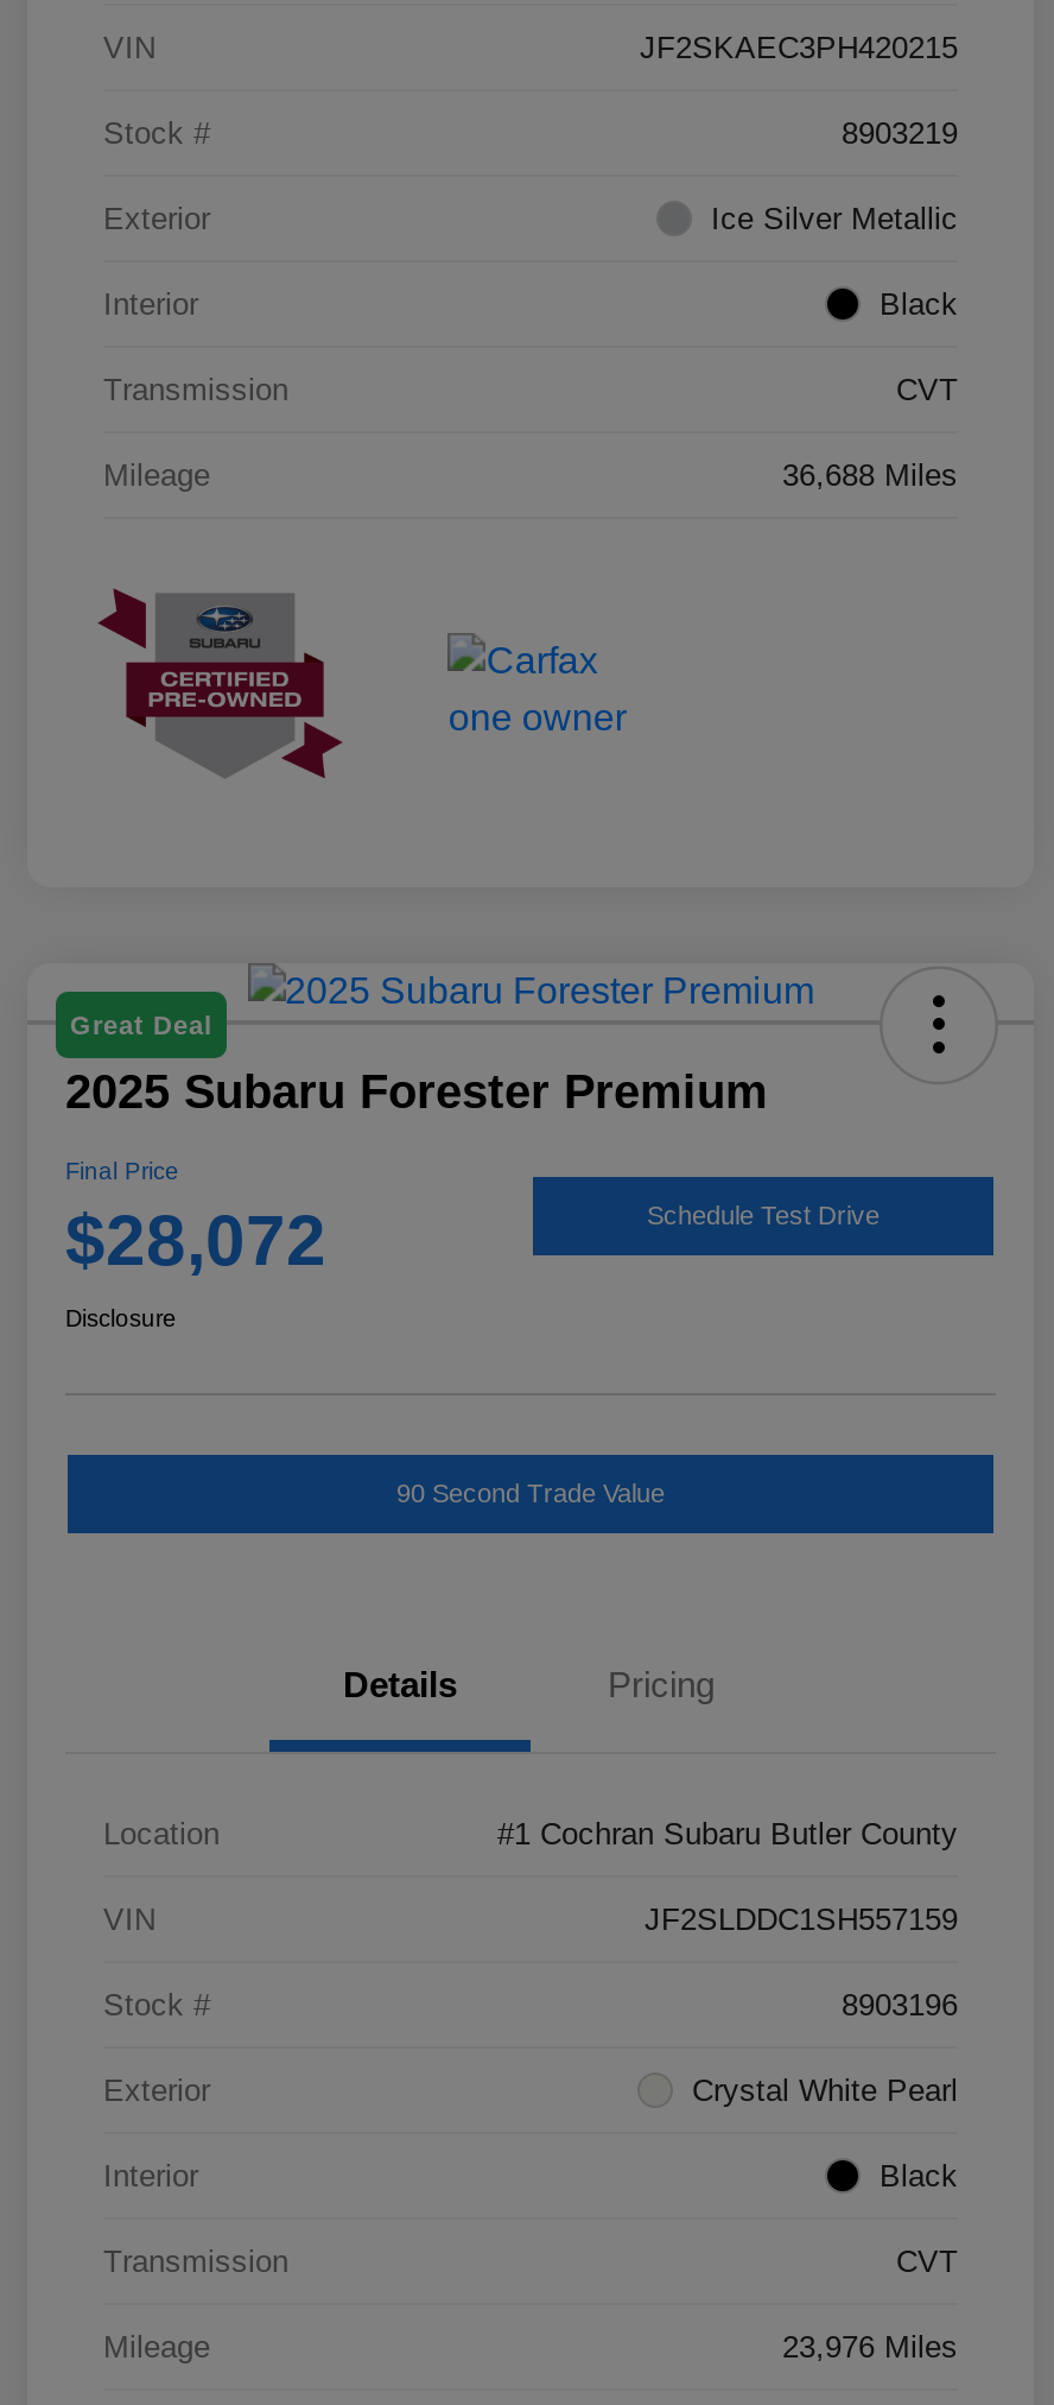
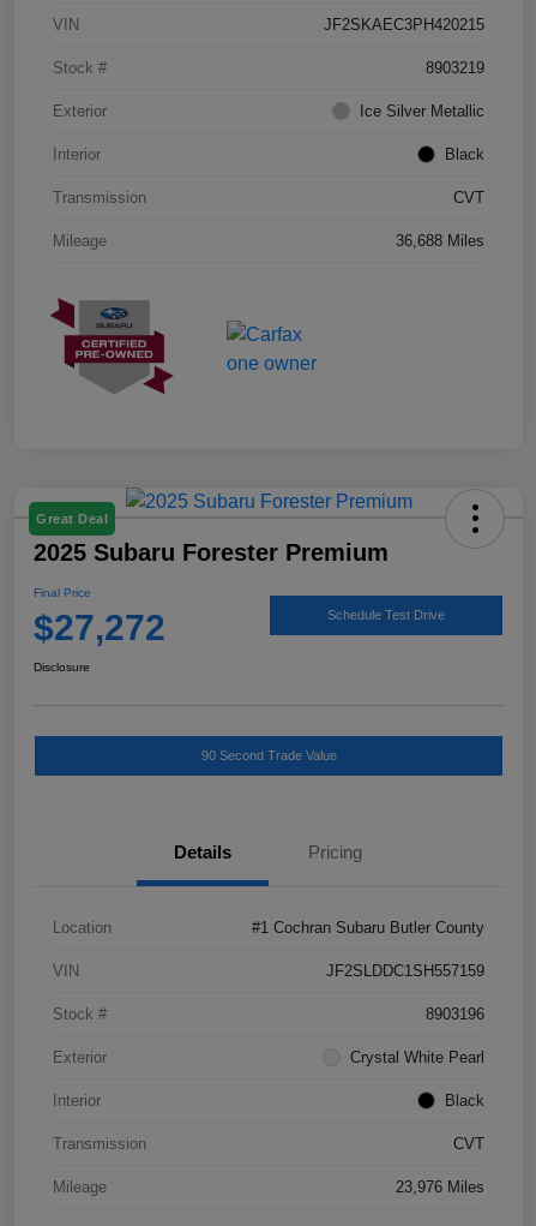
- $28,072
+ $27,272
